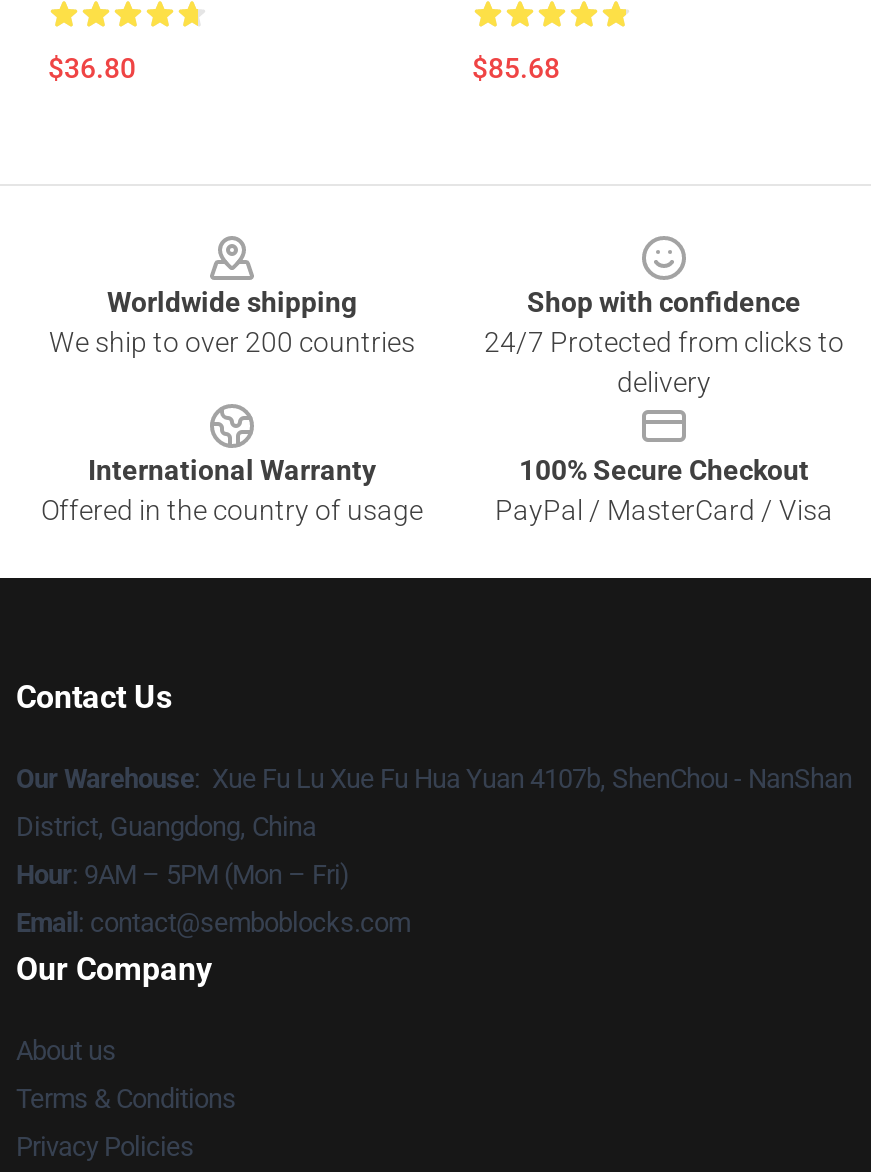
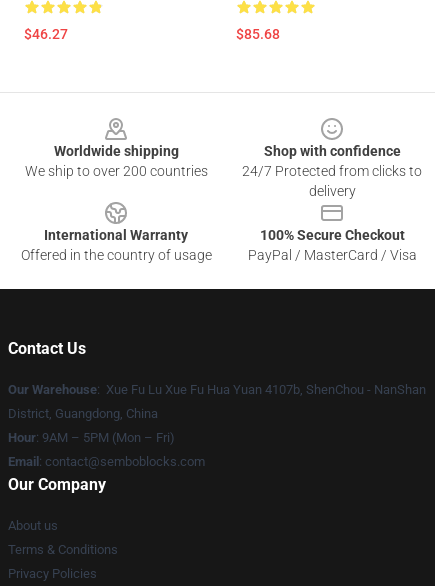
- $36.80
+ $46.27
